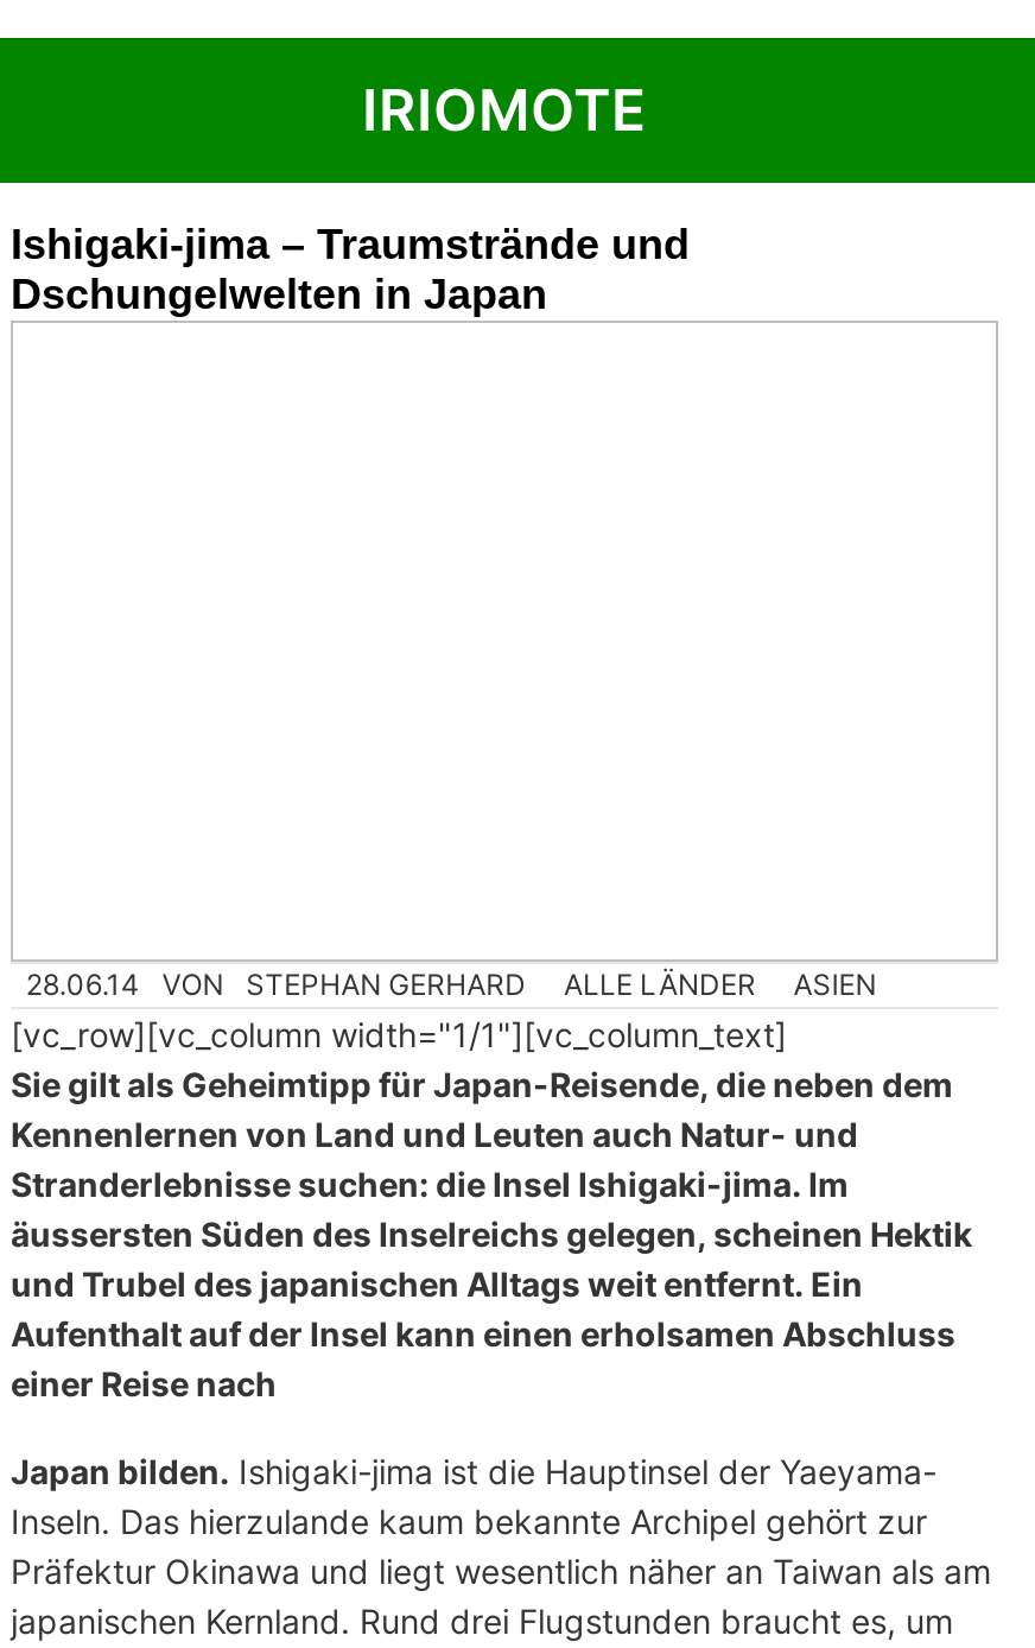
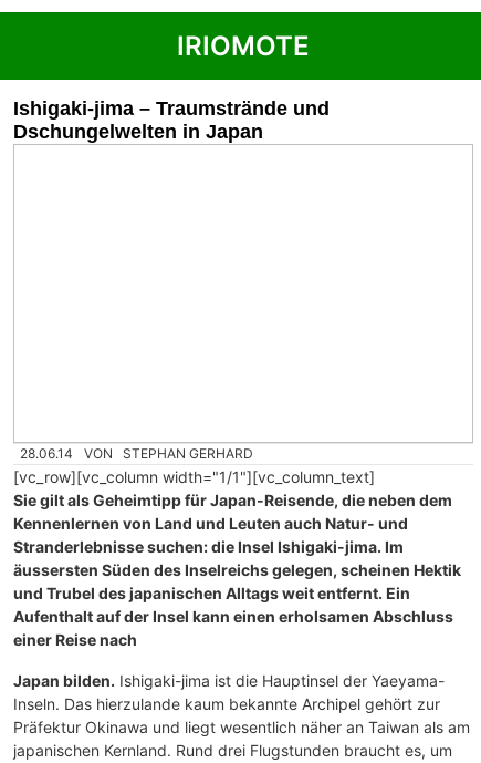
- ALLE LÄNDER
- ASIEN
